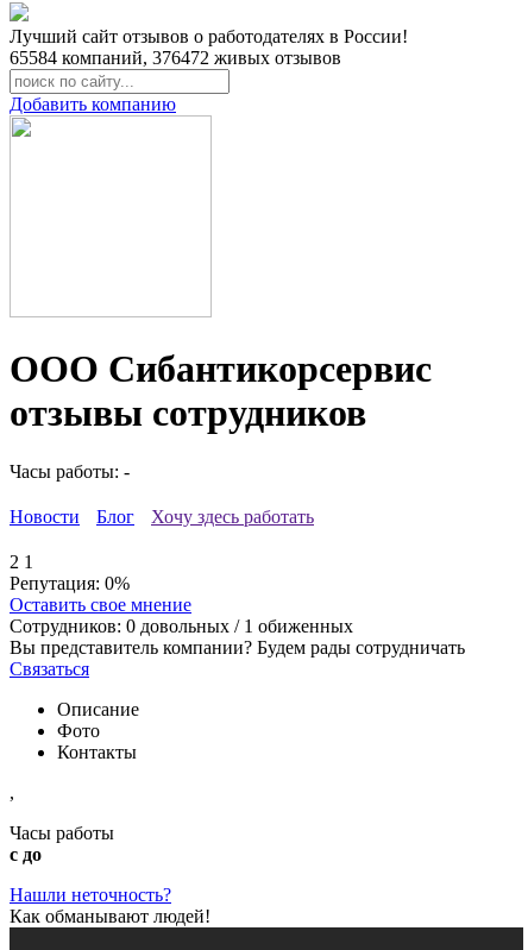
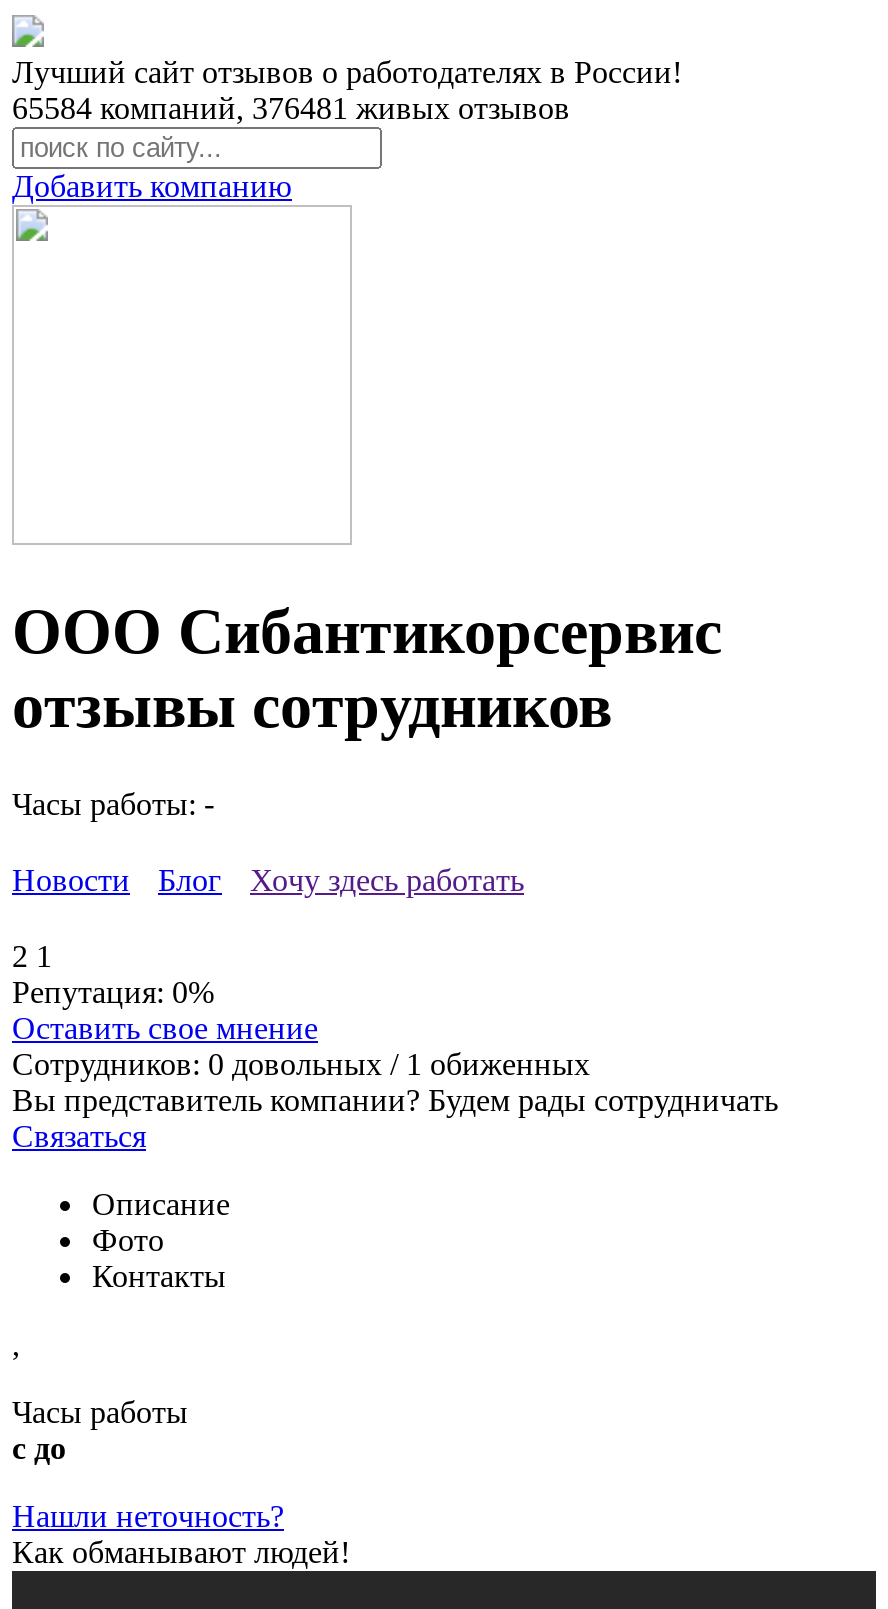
- 65584 компаний, 376472живых отзывов
+ 65584 компаний, 376481живых отзывов
